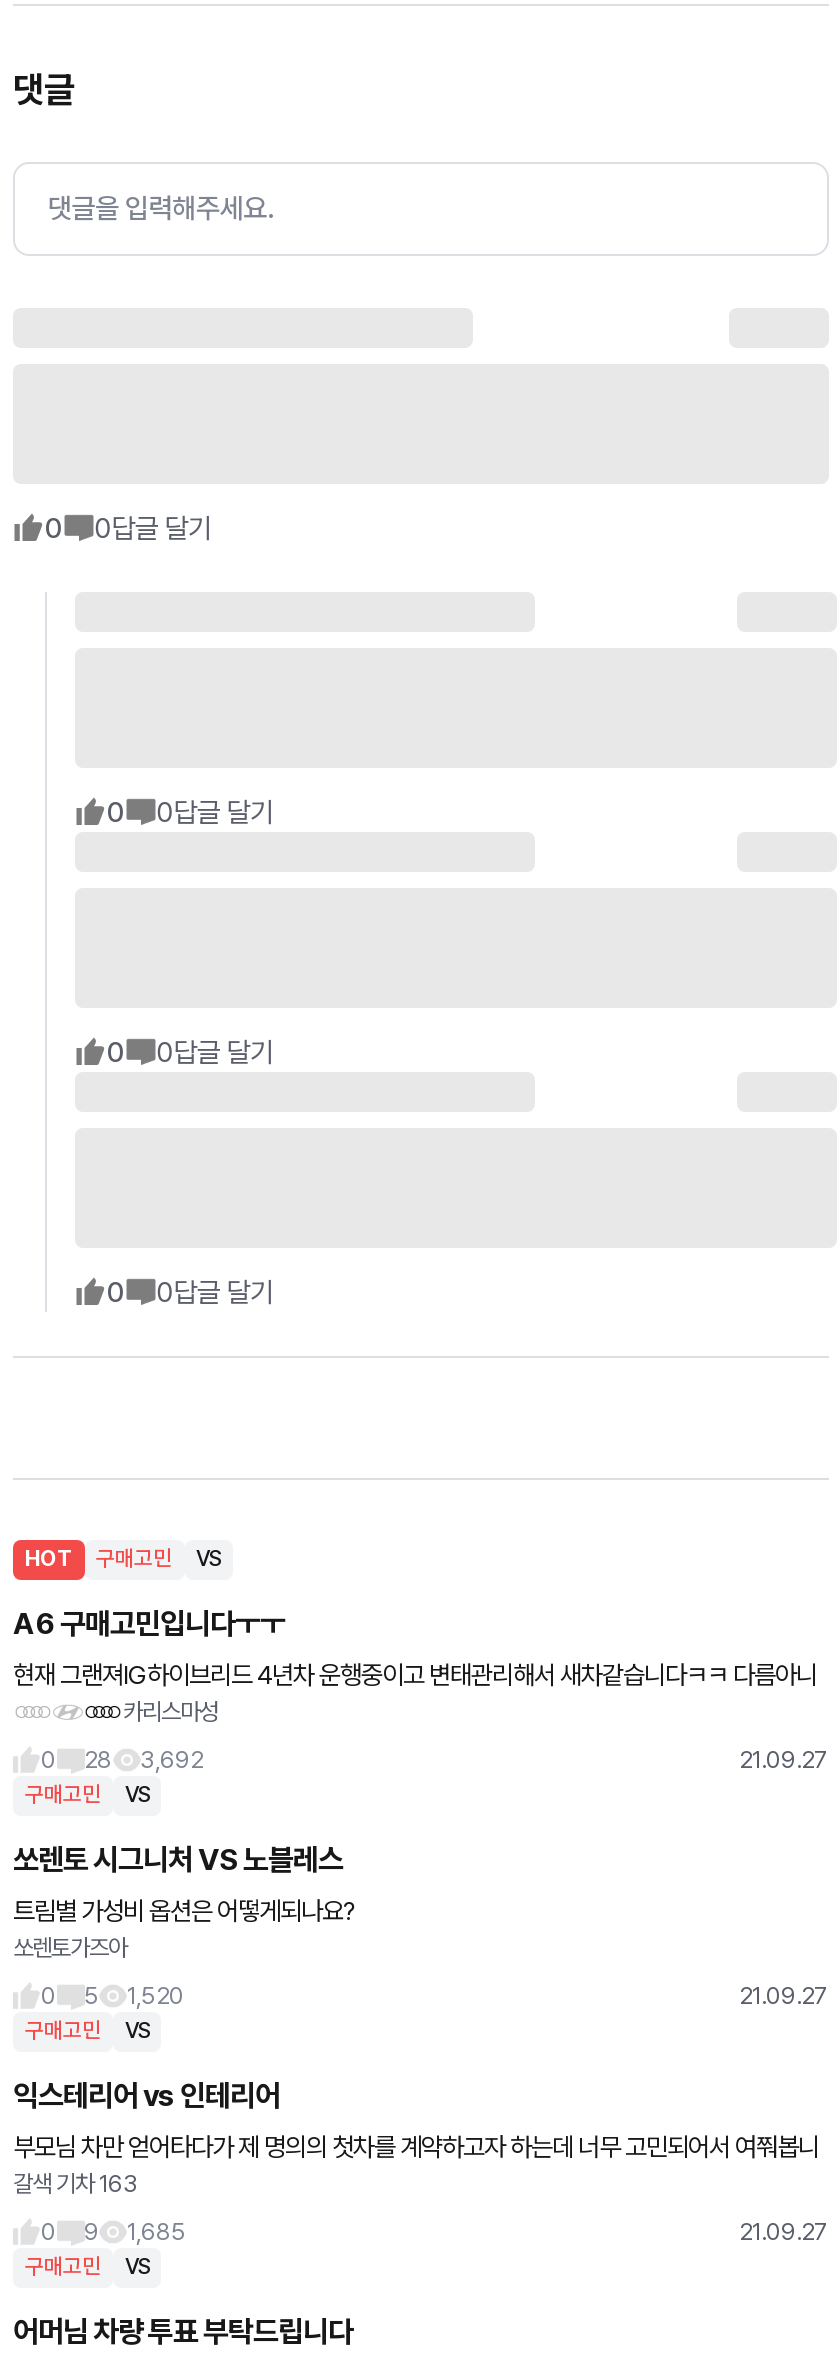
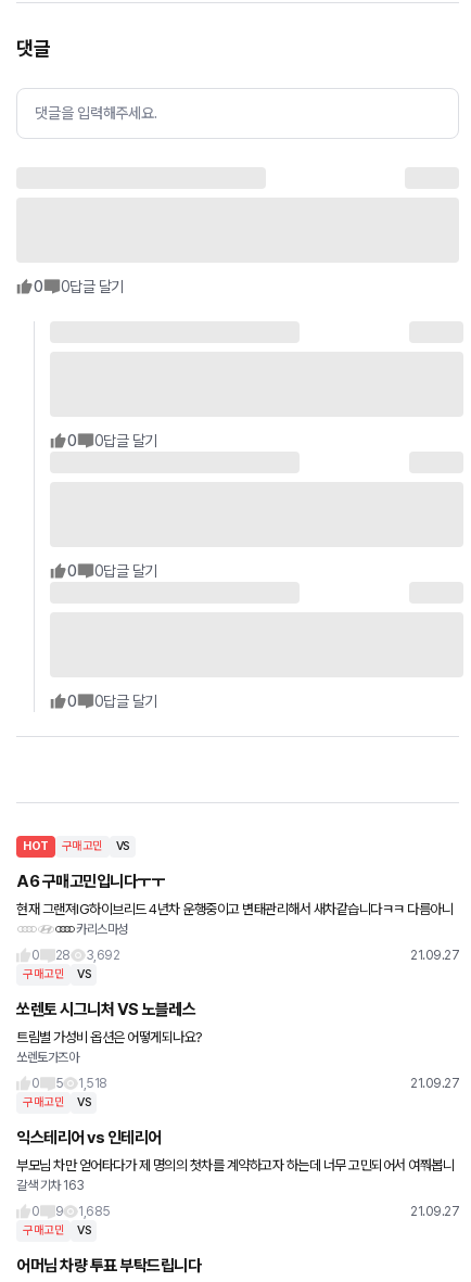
- 0 5 1,520
+ 0 5 1,518
